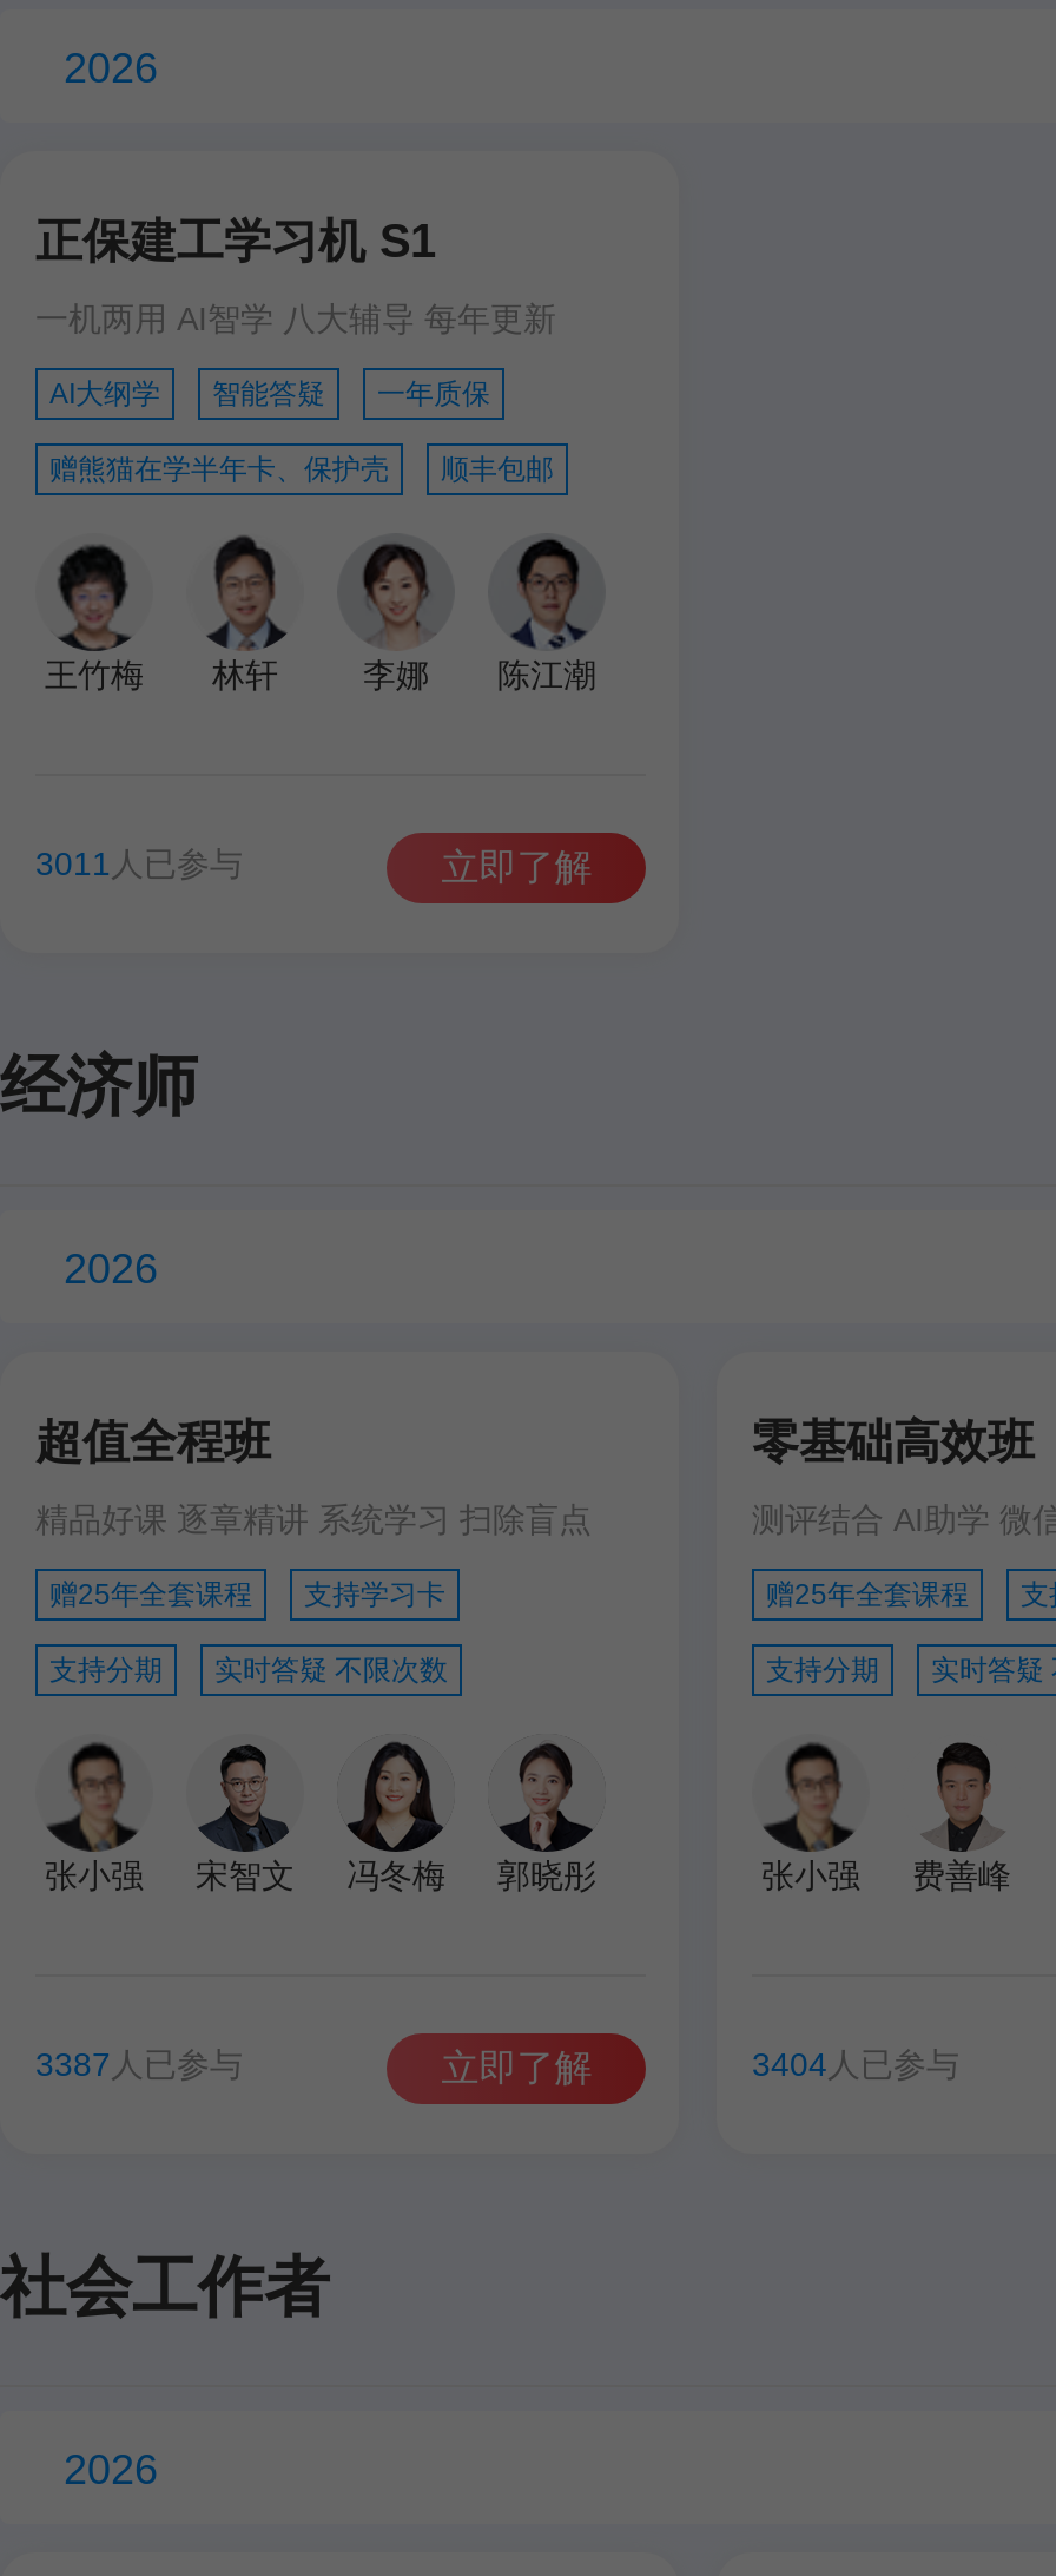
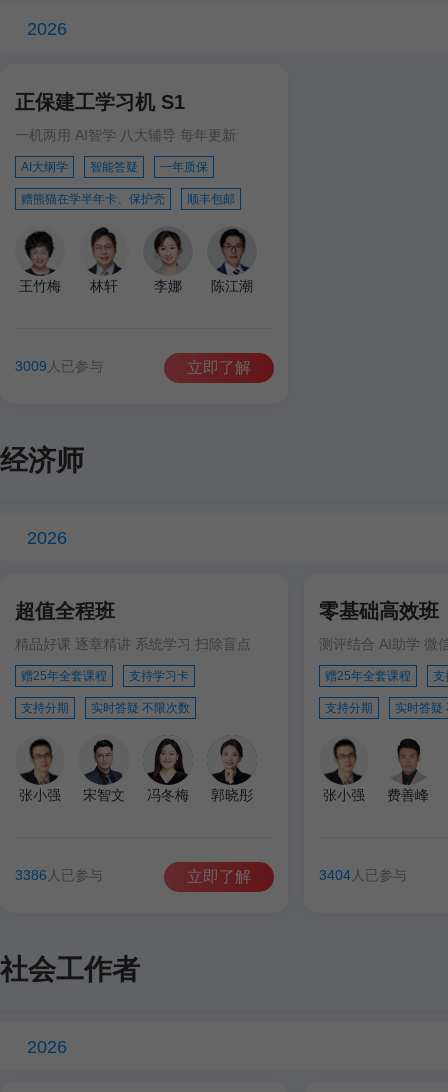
- 3011人已参与
+ 3009人已参与

- 3387人已参与
+ 3386人已参与
